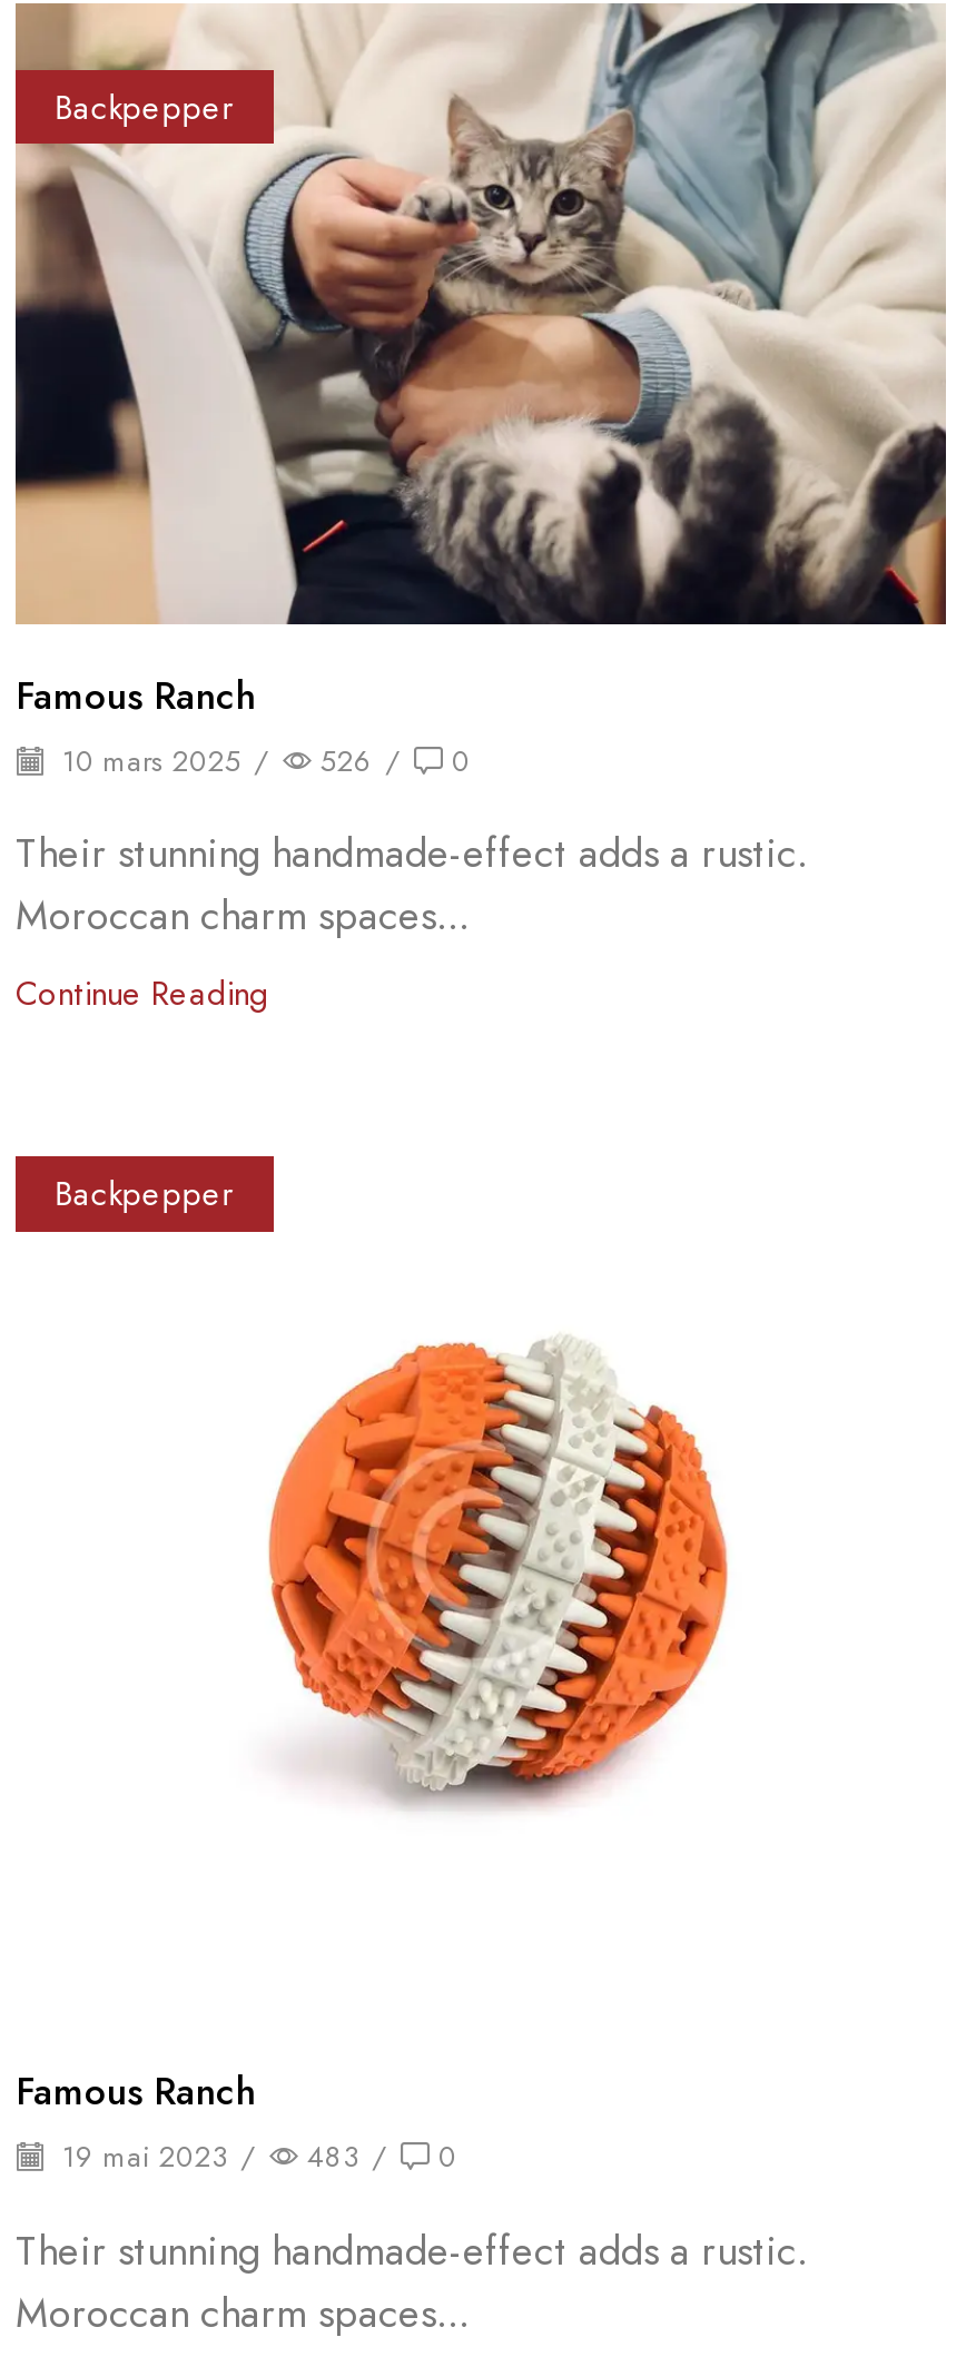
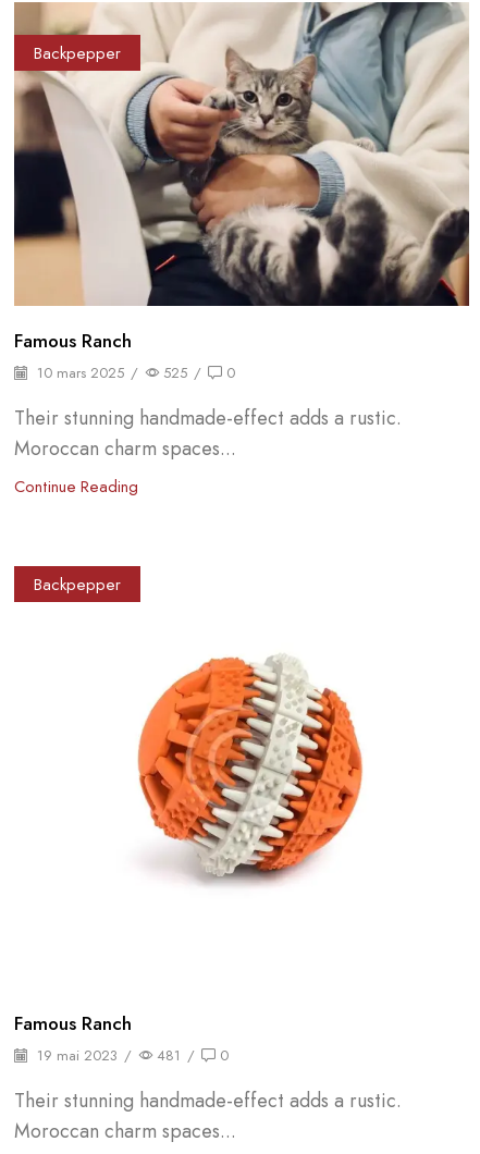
- 10 mars 2025 / 526 / 0
+ 10 mars 2025 / 525 / 0

- 19 mai 2023 / 483 / 0
+ 19 mai 2023 / 481 / 0
